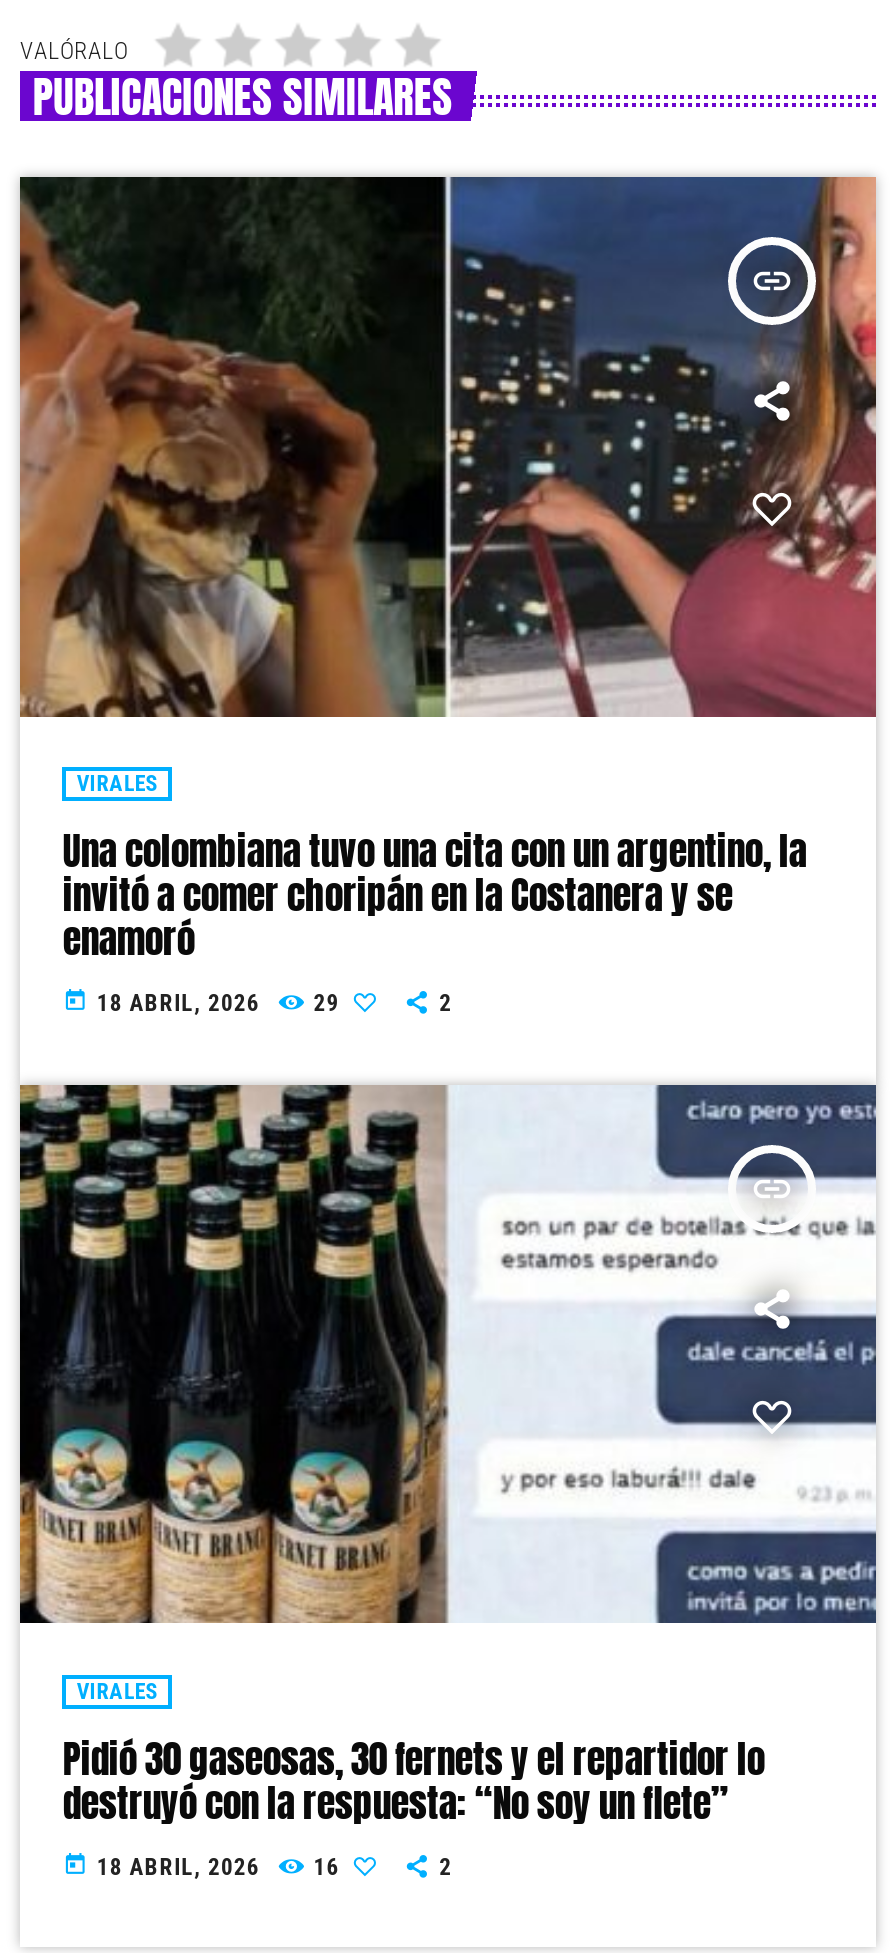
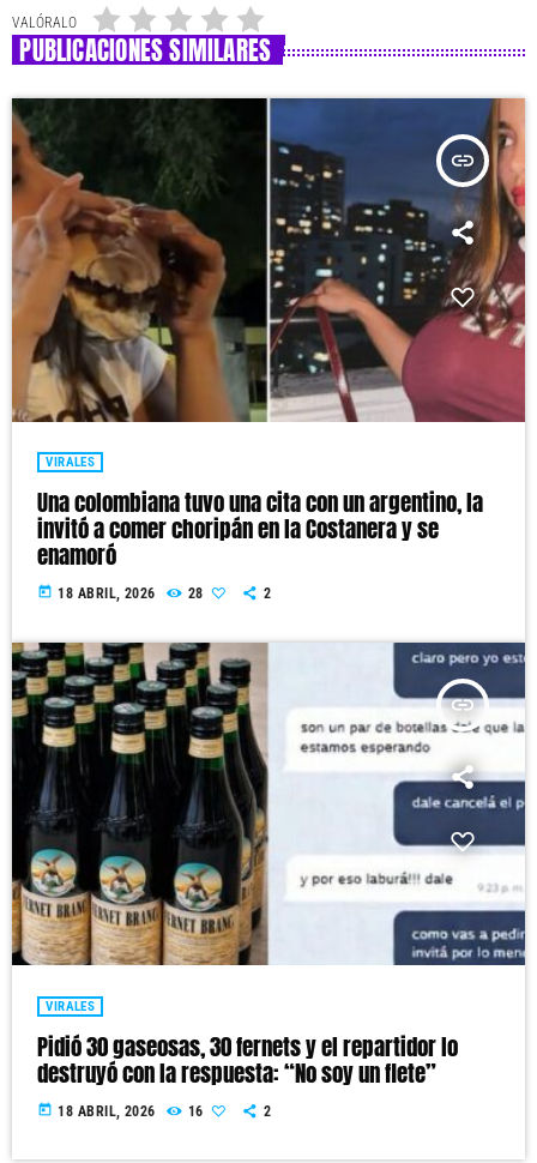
- 29
+ 28
